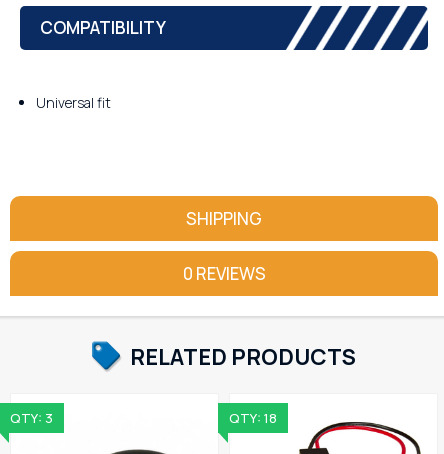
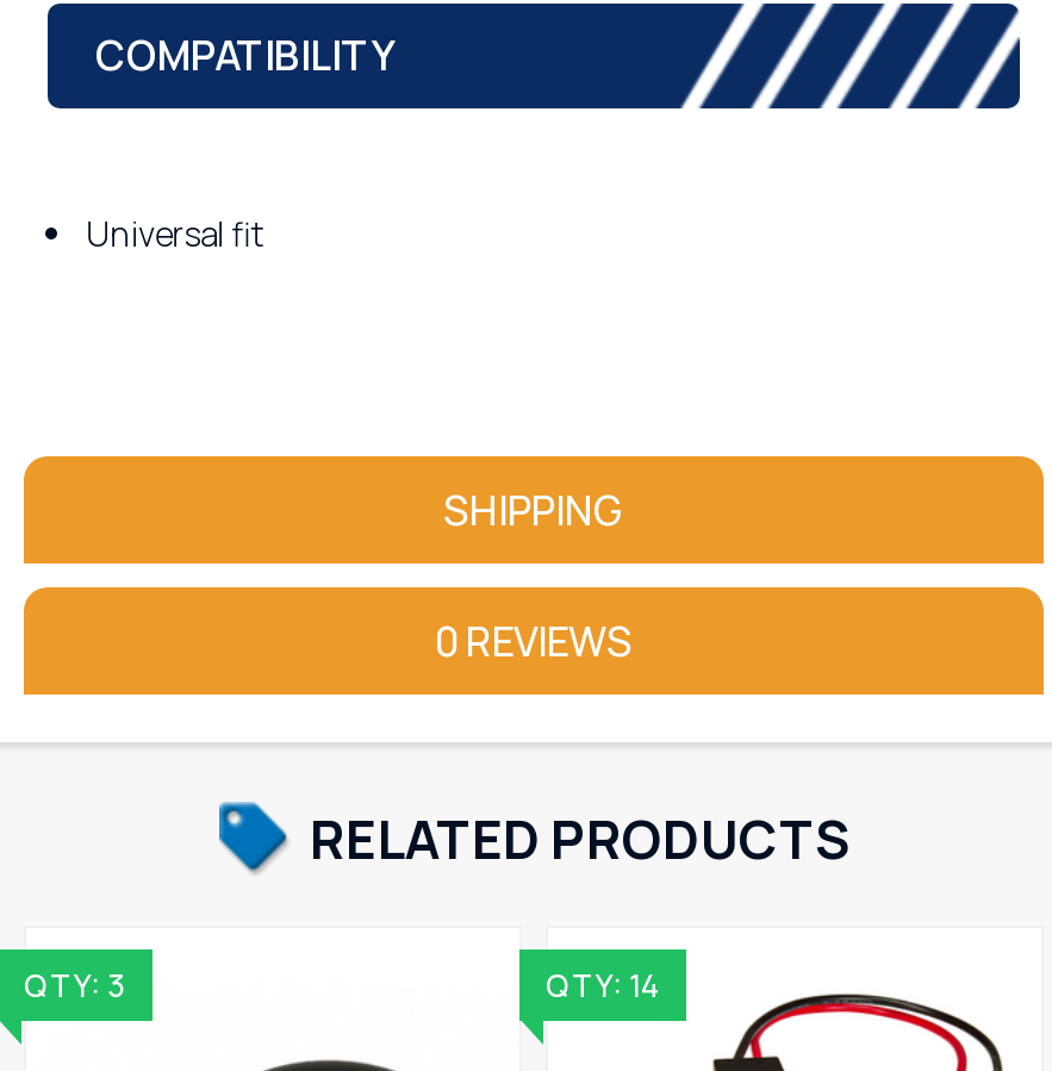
- QTY: 18
+ QTY: 14
